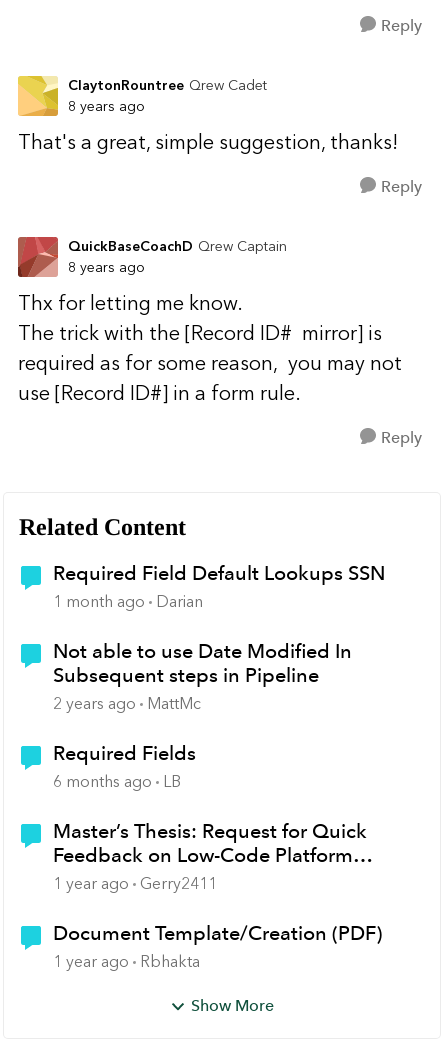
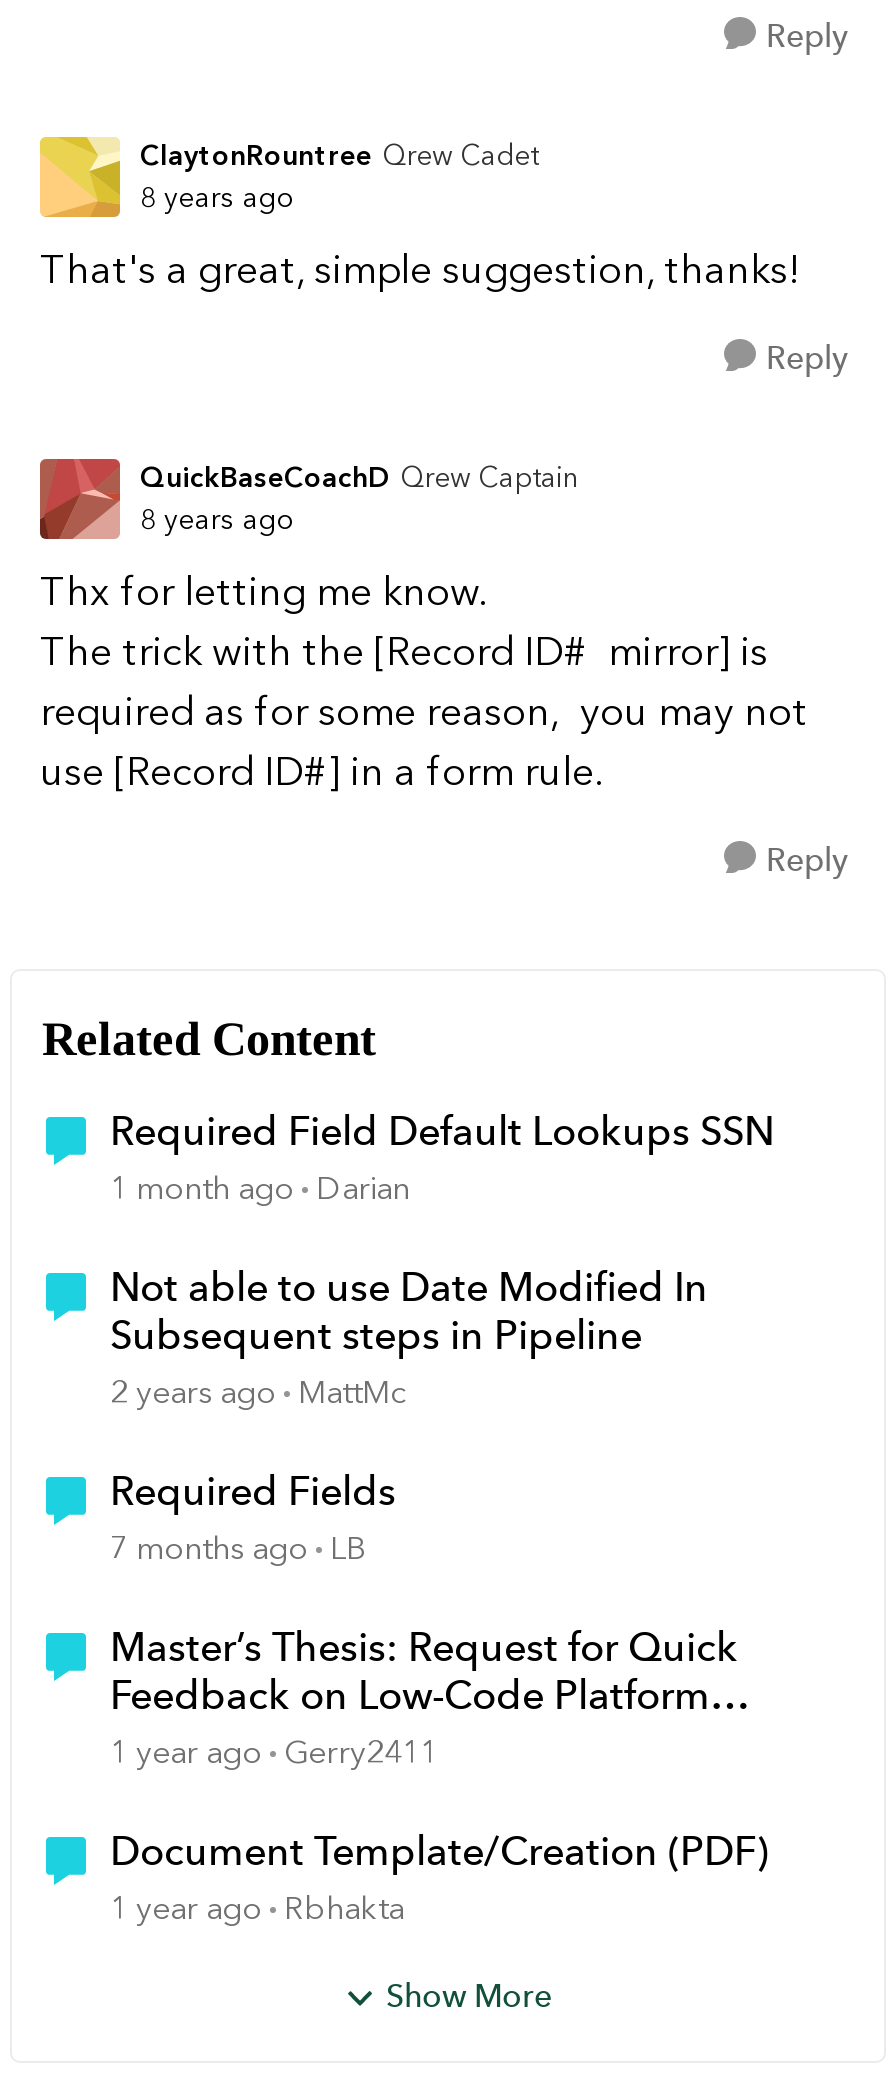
- 6 months ago LB
+ 7 months ago LB
